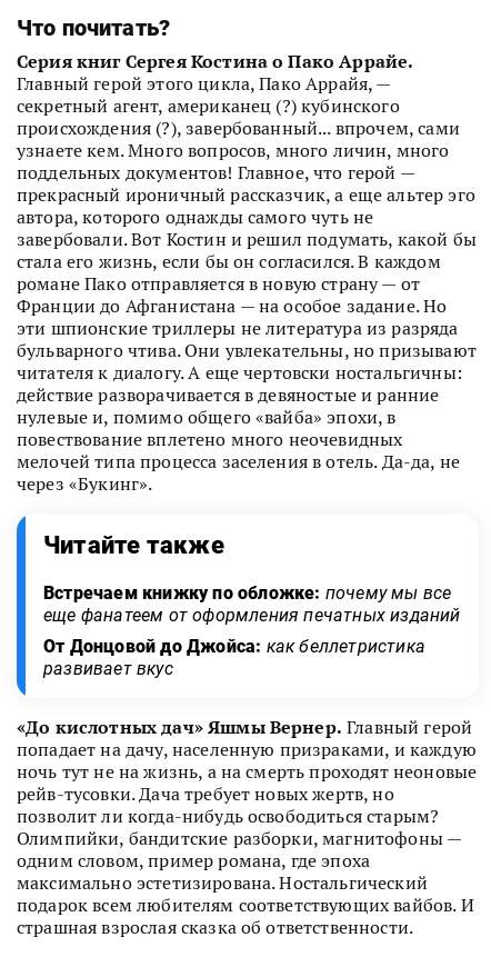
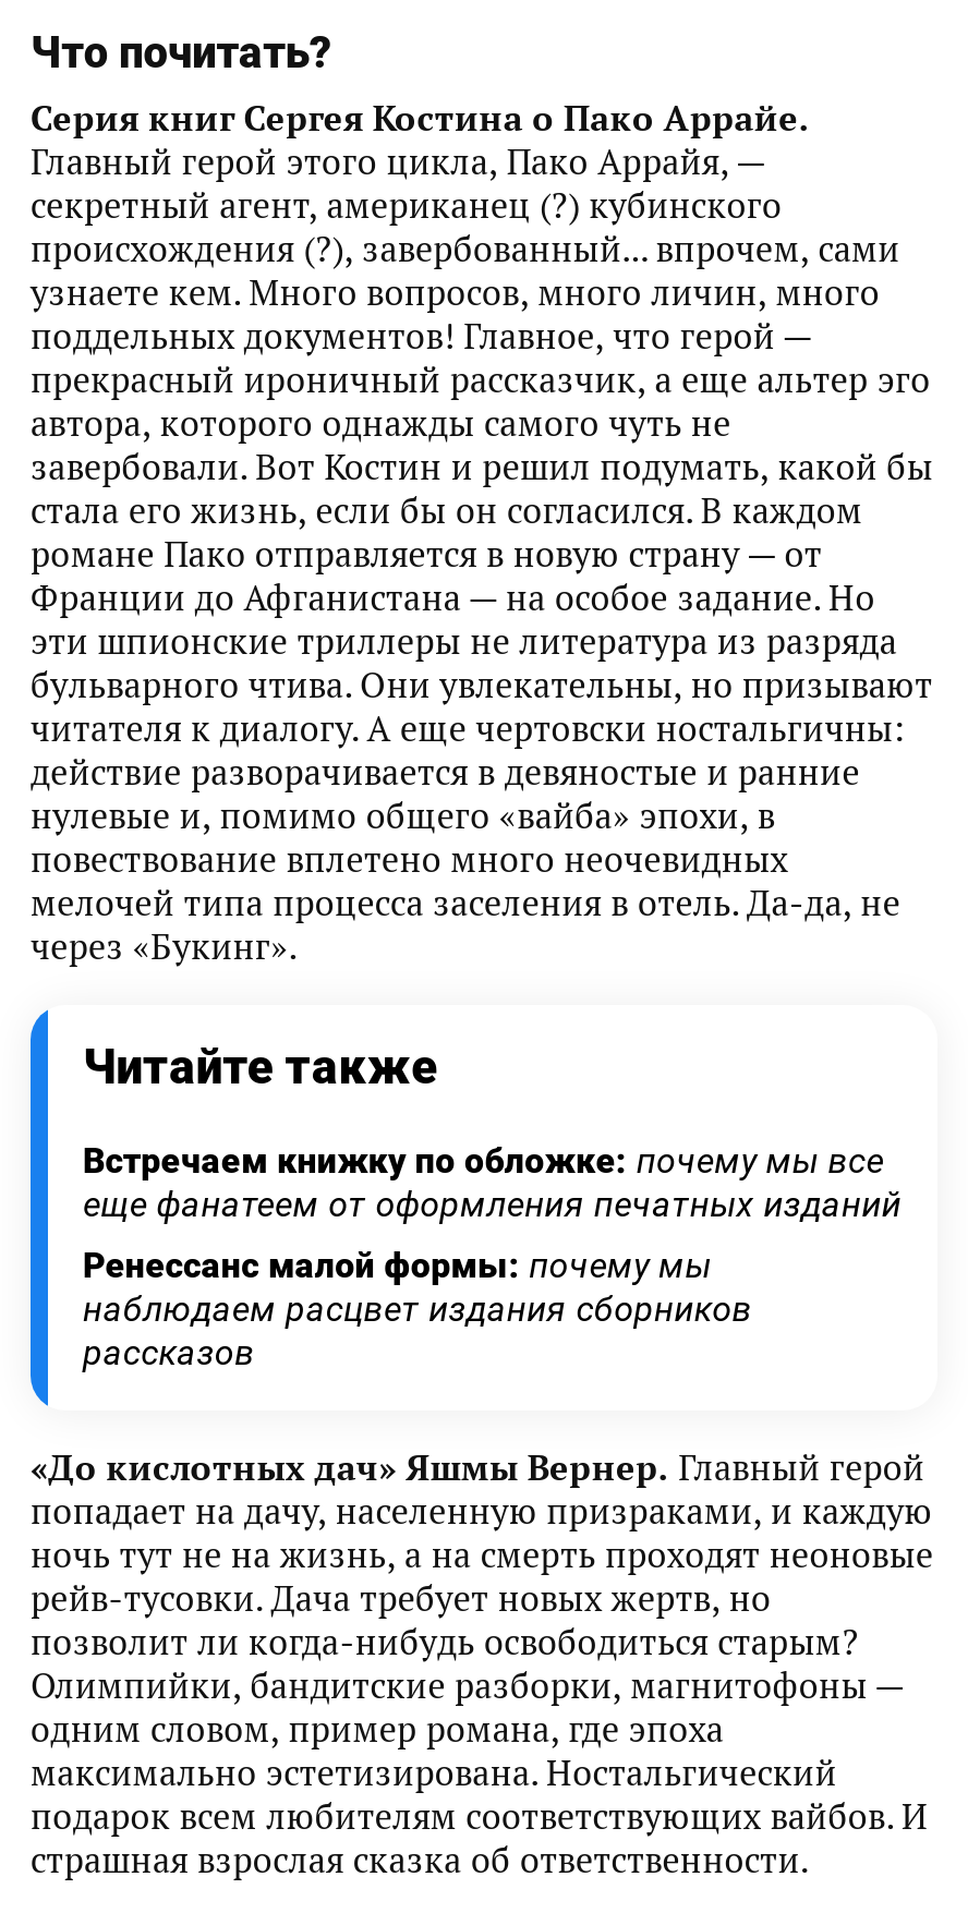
- От Донцовой до Джойса: как беллетристика
- развивает вкус
+ Ренессанс малой формы: почему мы
+ наблюдаем расцвет издания сборников
+ рассказов
